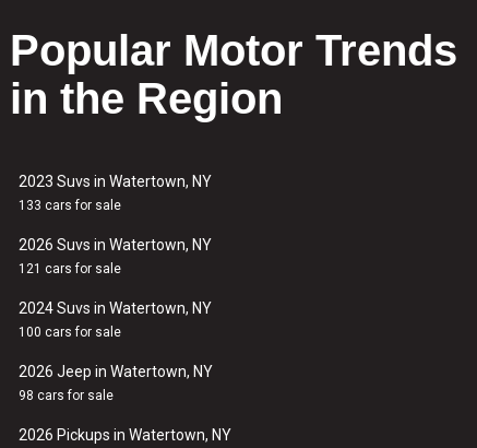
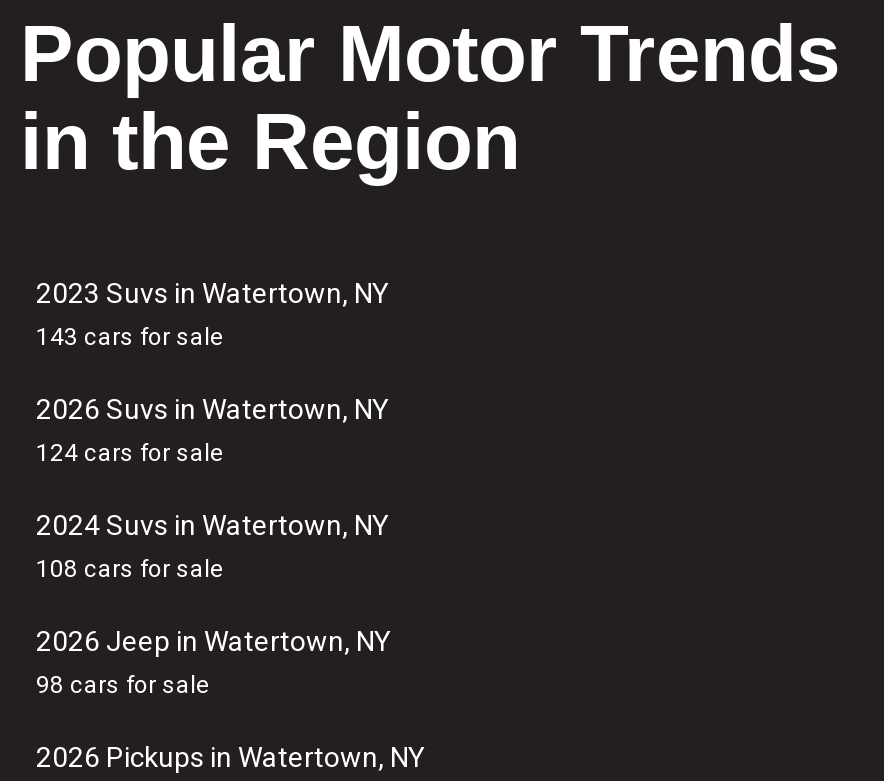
- 133 cars for sale
+ 143 cars for sale

- 121 cars for sale
+ 124 cars for sale

- 100 cars for sale
+ 108 cars for sale
